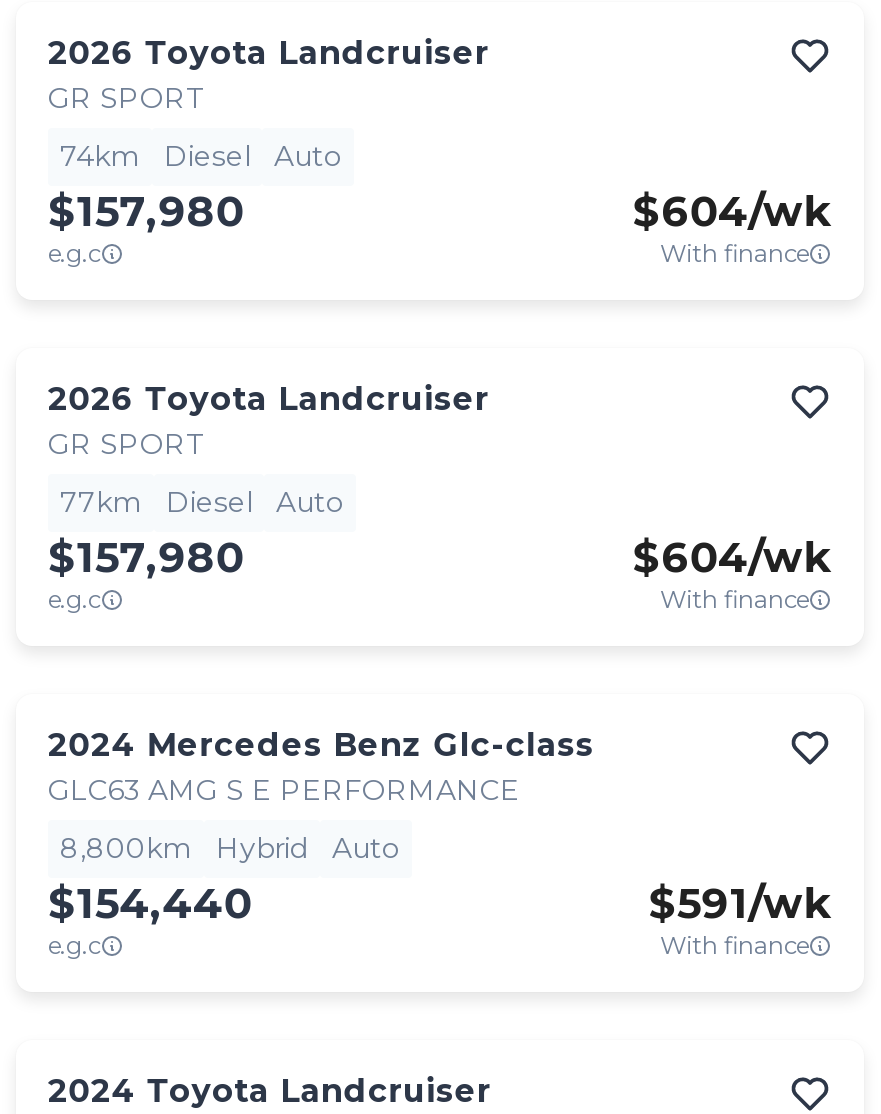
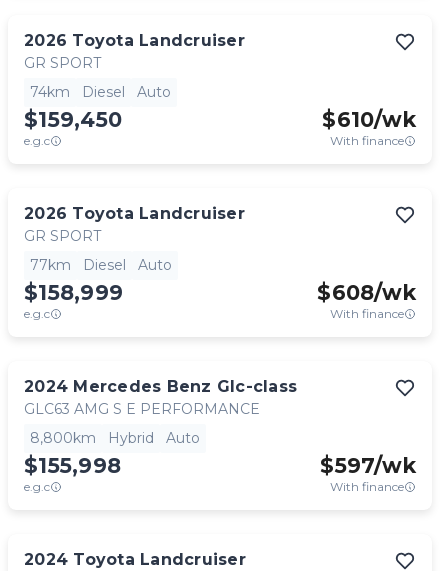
- $157,980
+ $159,450

- $604/wk
+ $610/wk

- $157,980
+ $158,999

- $604/wk
+ $608/wk

- $154,440
+ $155,998

- $591/wk
+ $597/wk
